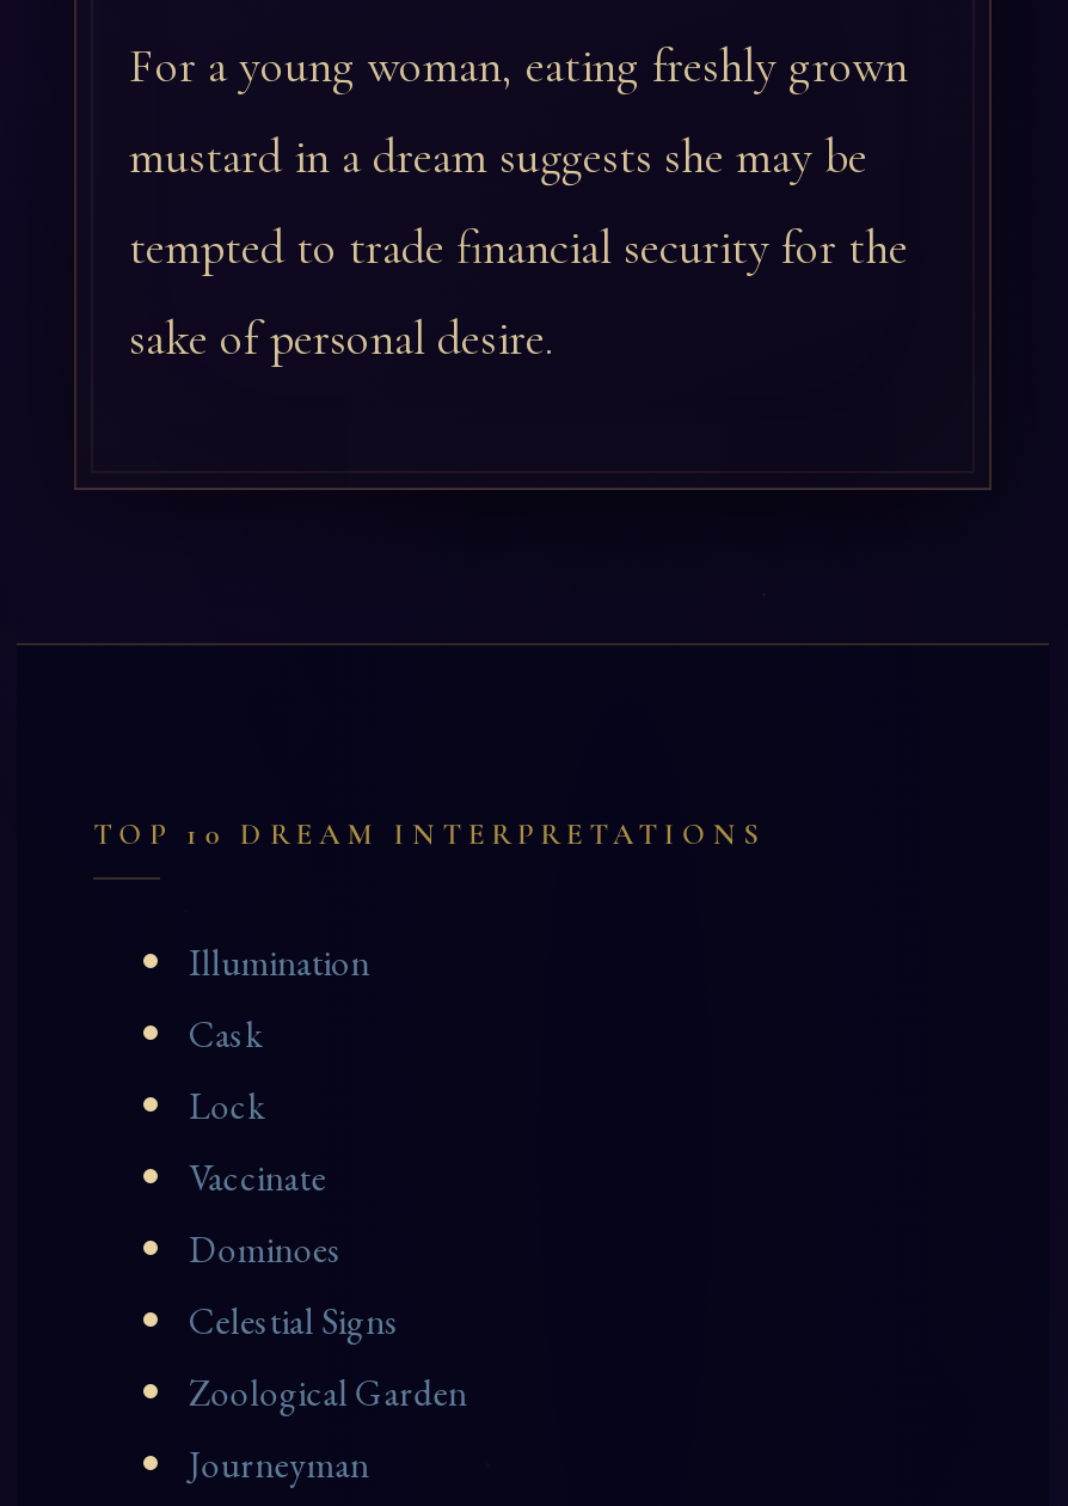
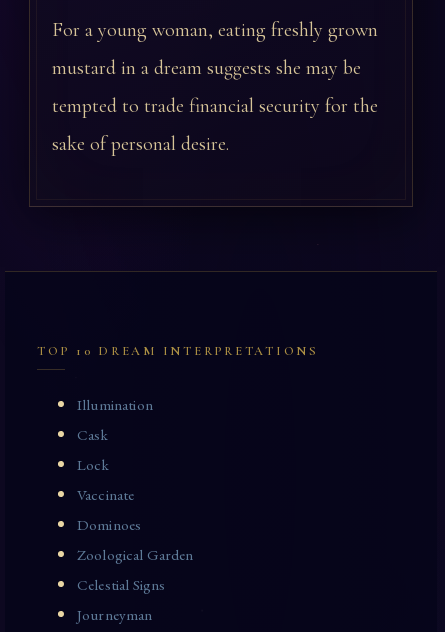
moved down: Celestial Signs

moved up: Zoological Garden
